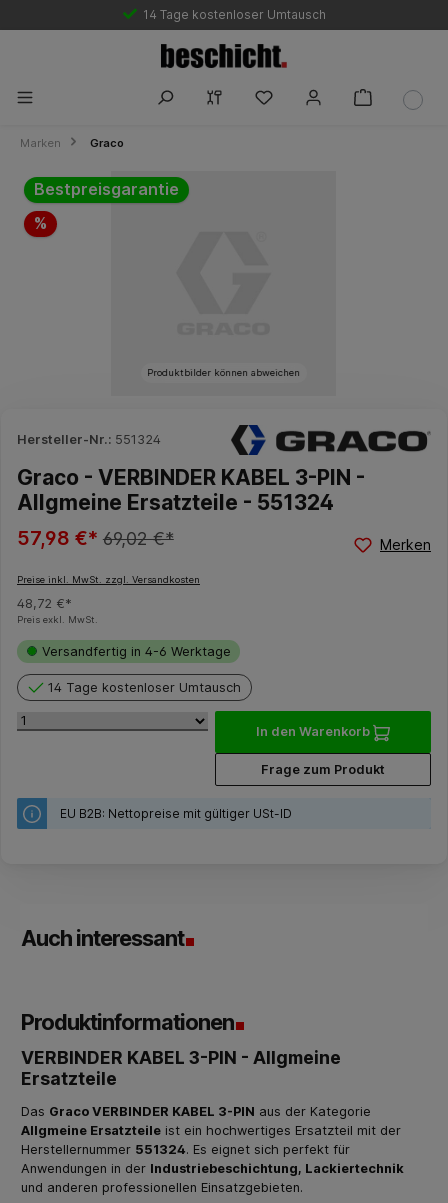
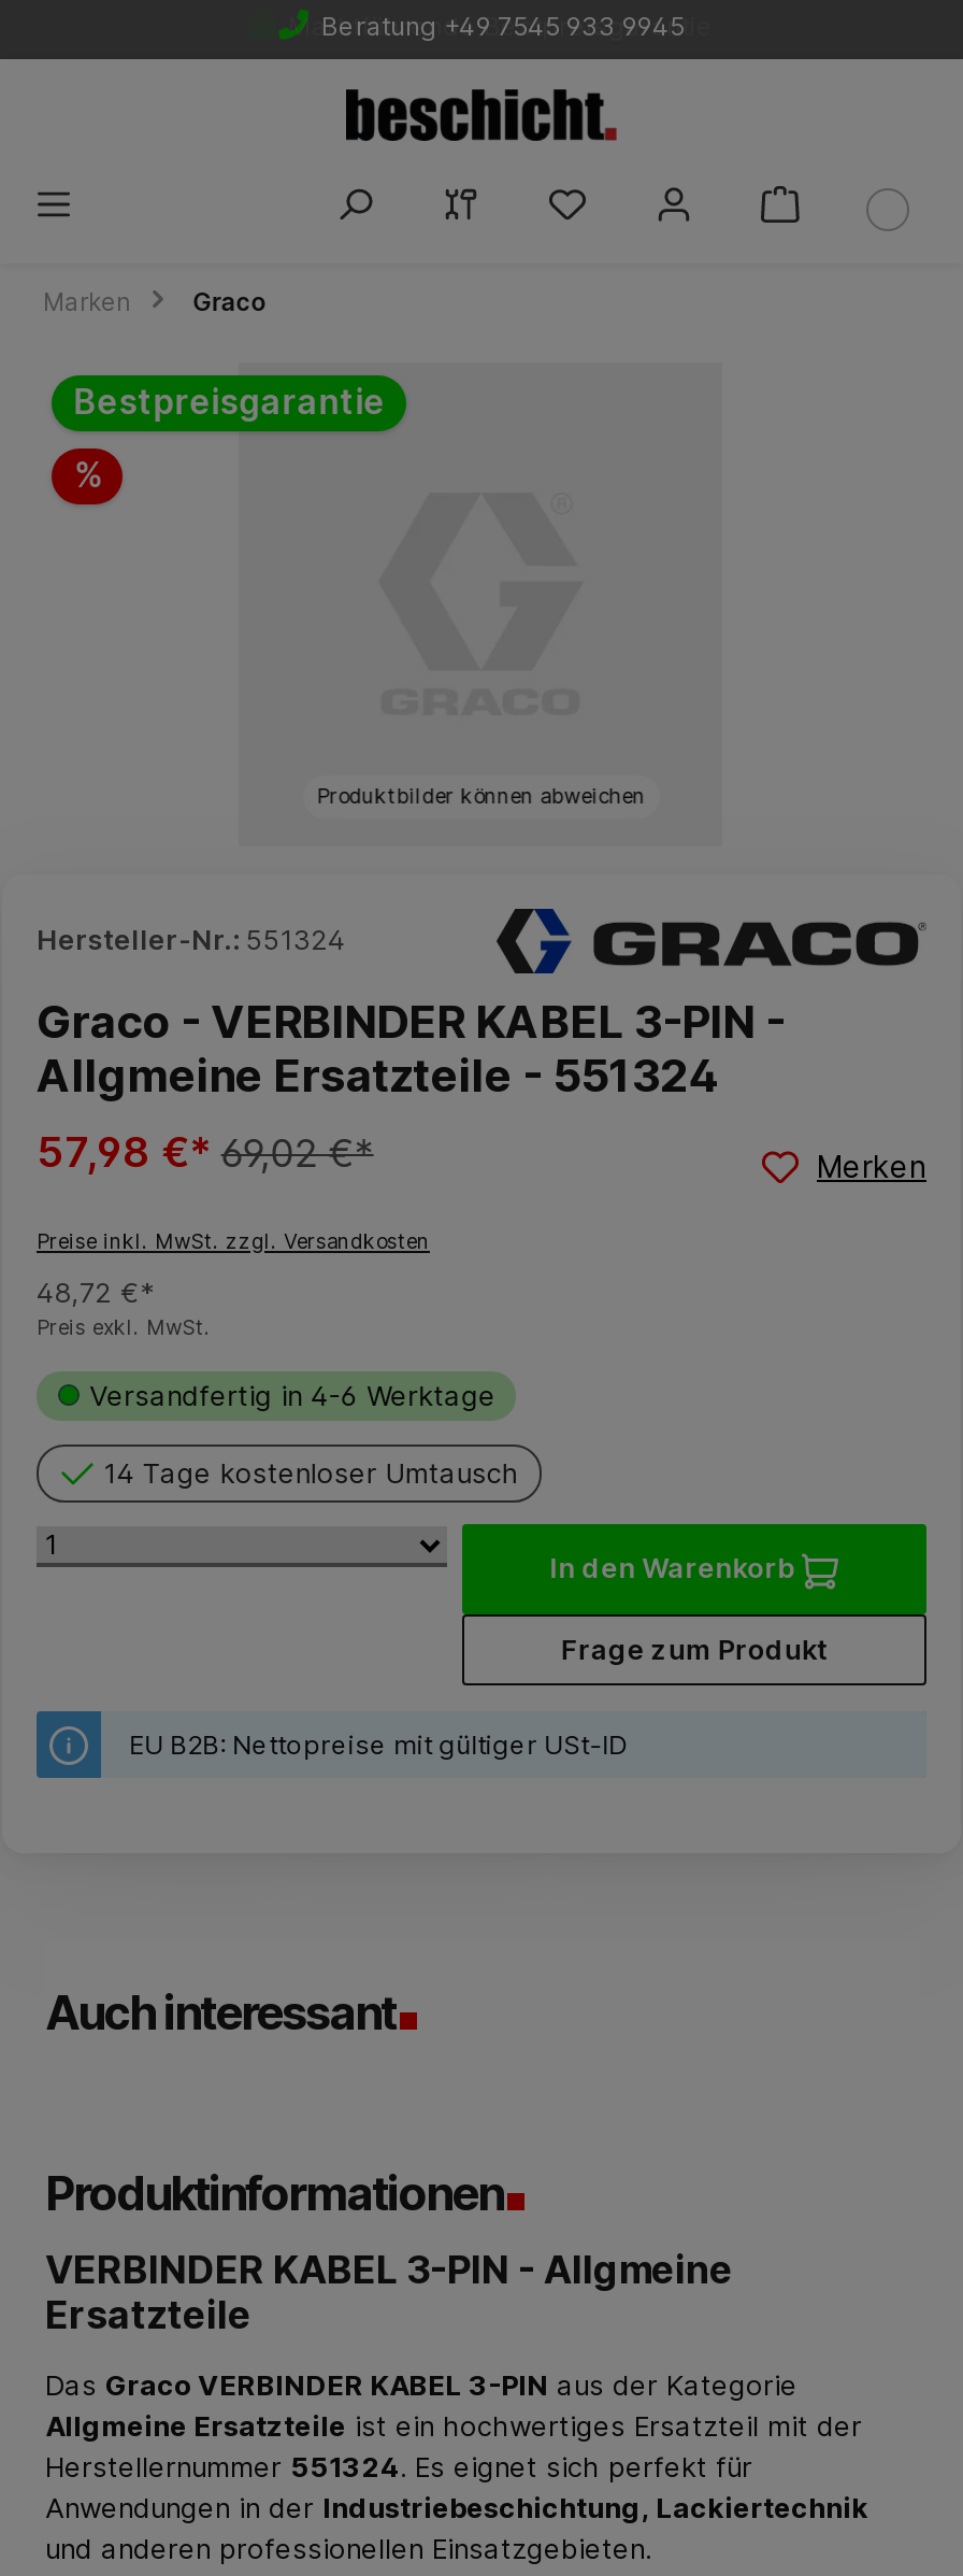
- 14 Tage kostenloser Umtausch
+ Beratung +49 7545 933 9945
